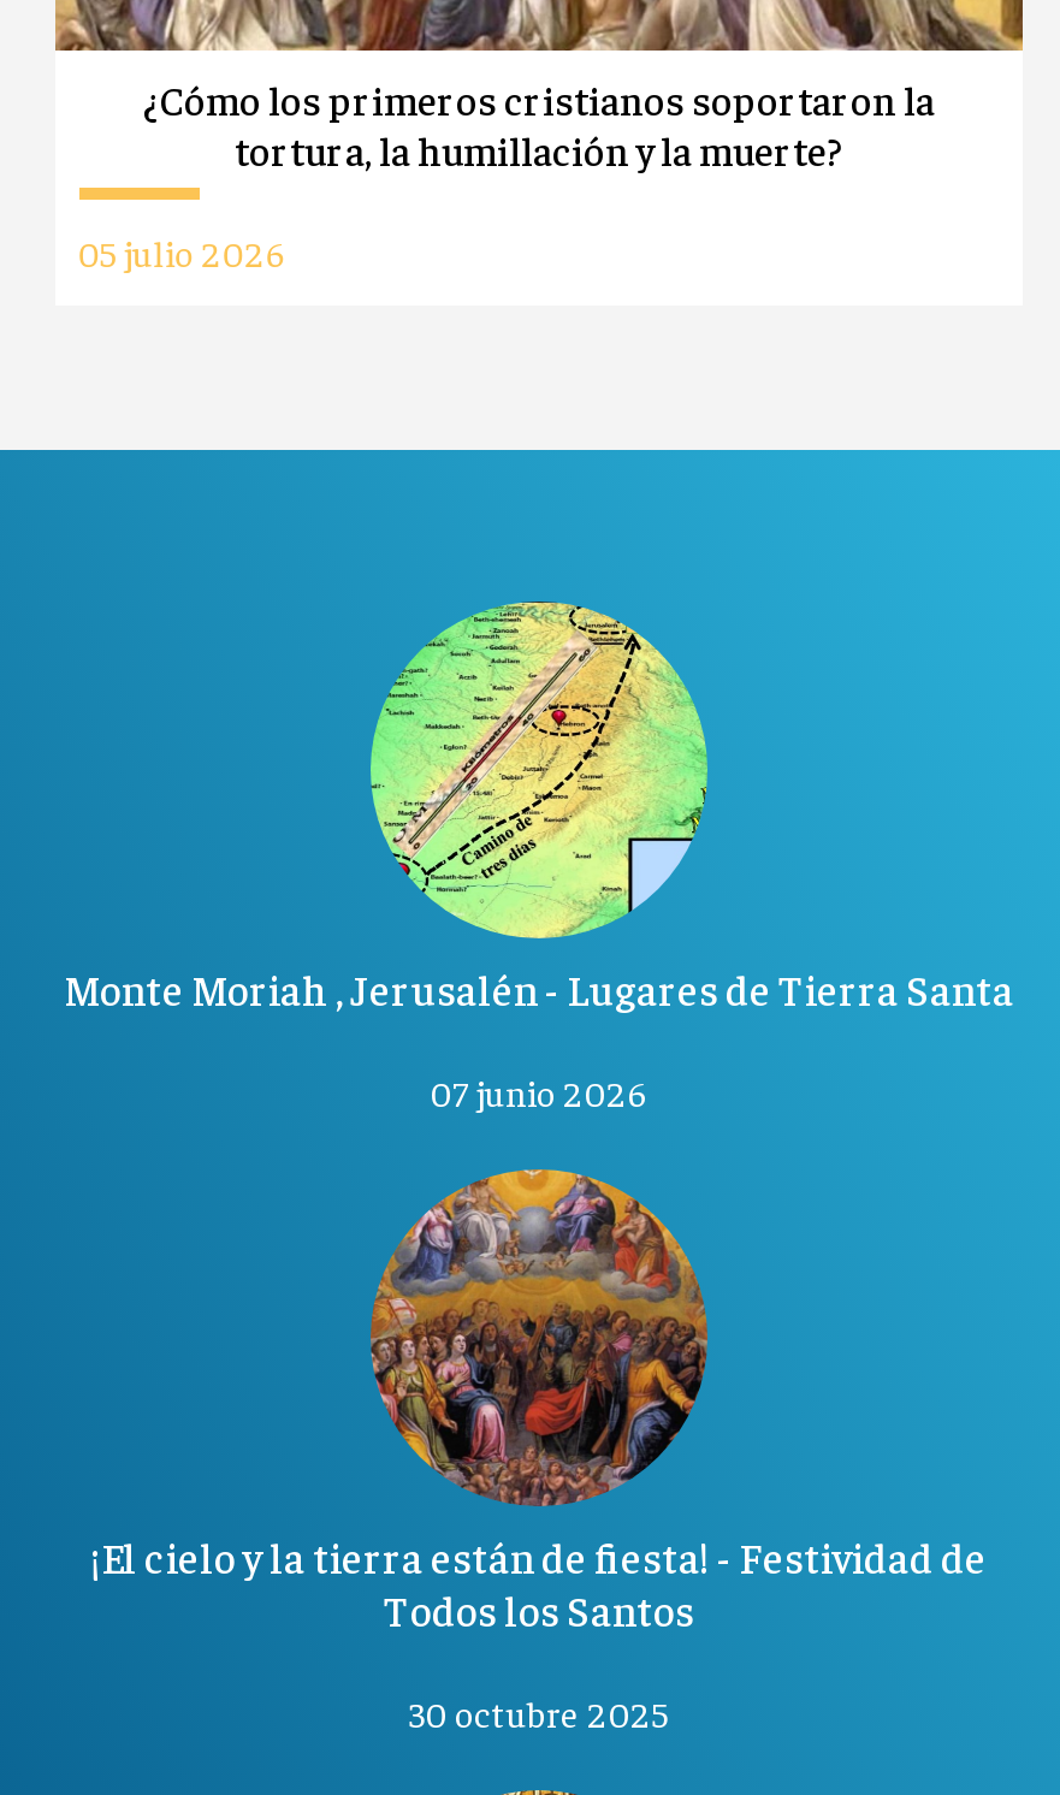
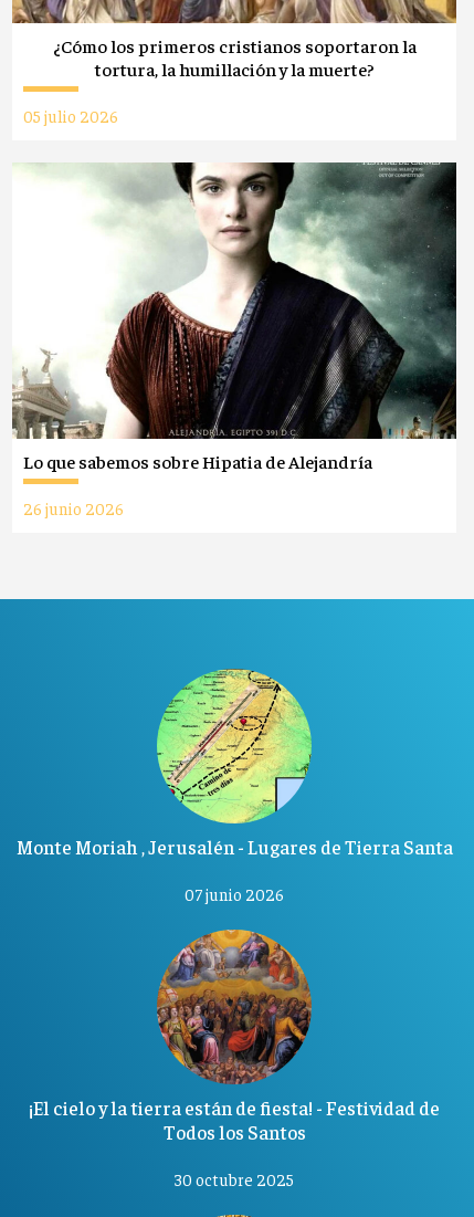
+ [image]
+ Lo que sabemos sobre Hipatia de Alejandría
+ 26 junio 2026
